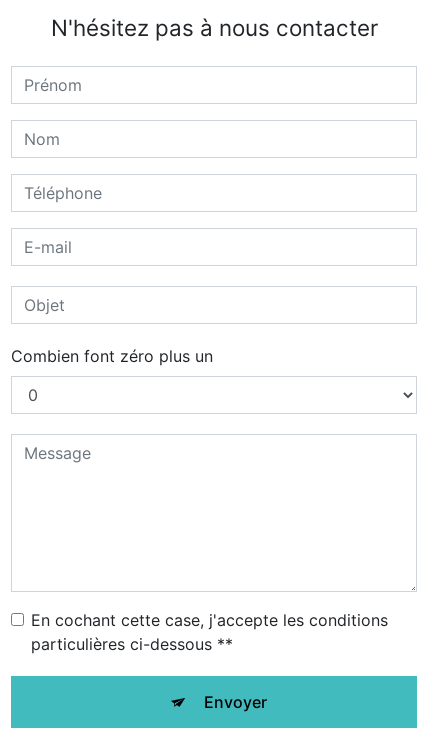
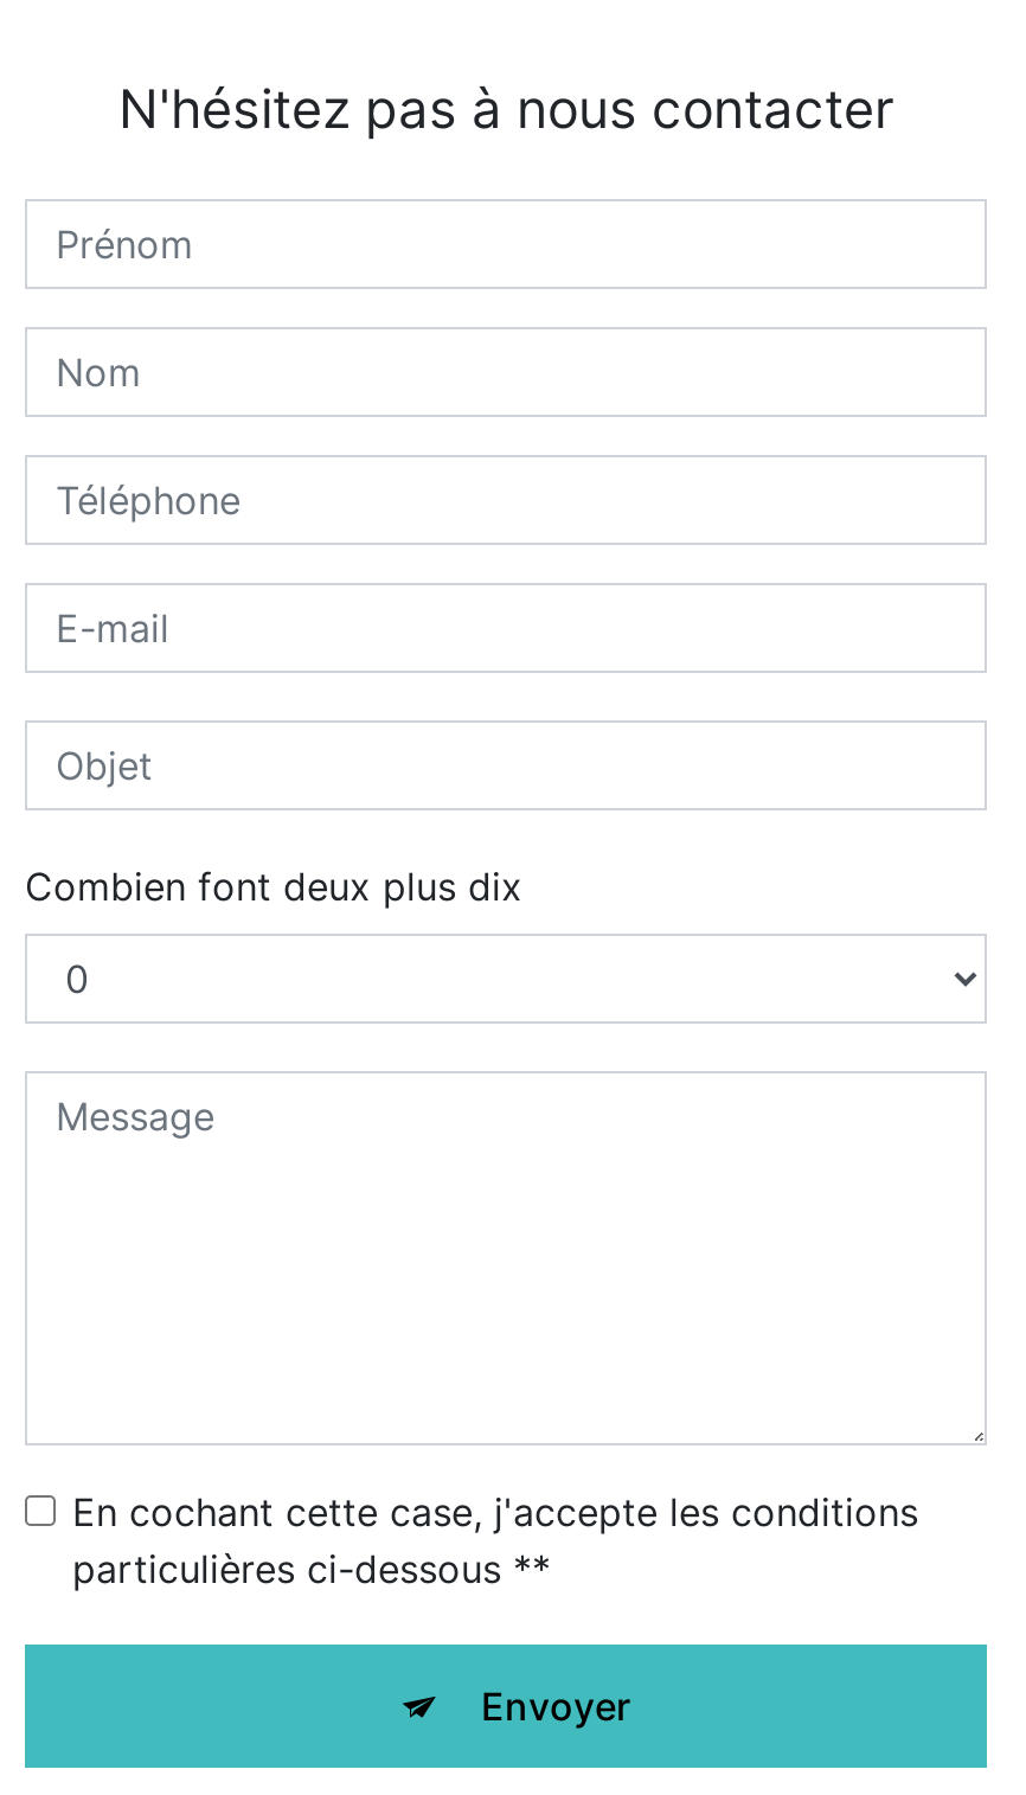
- Combien font zéro plus un
+ Combien font deux plus dix
